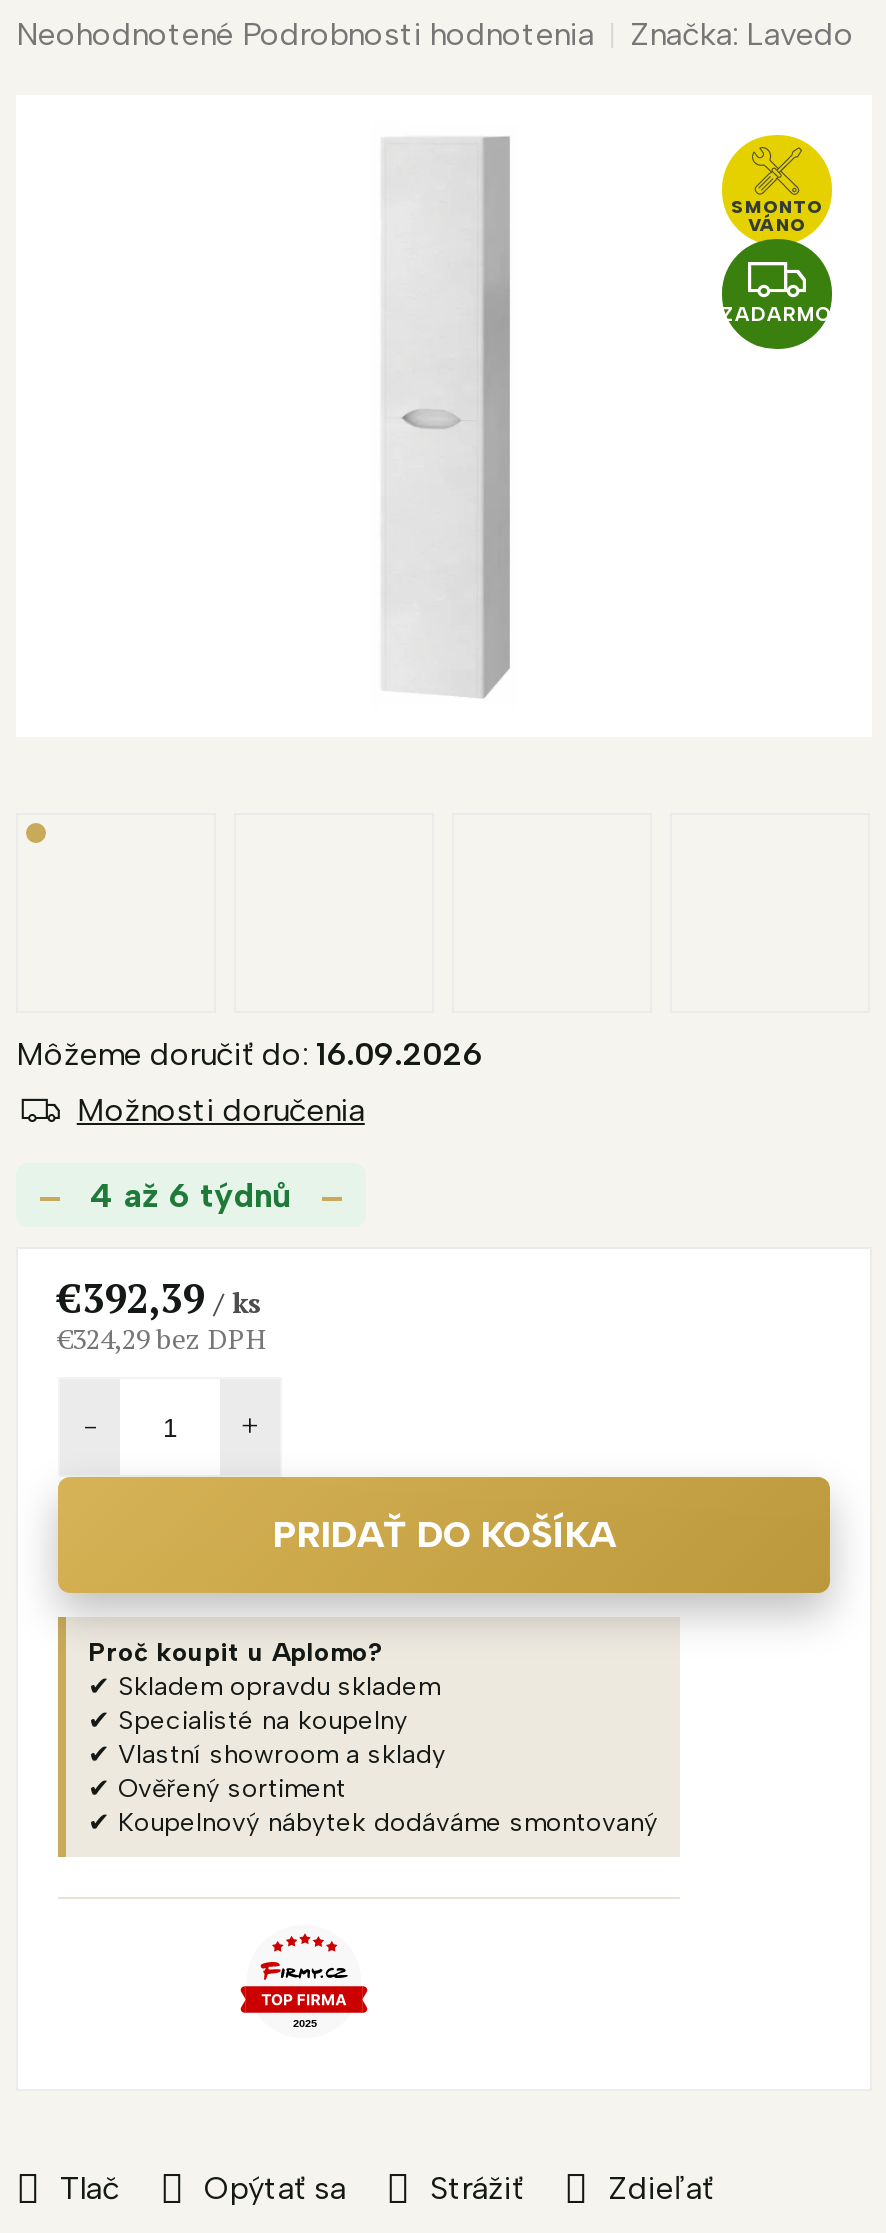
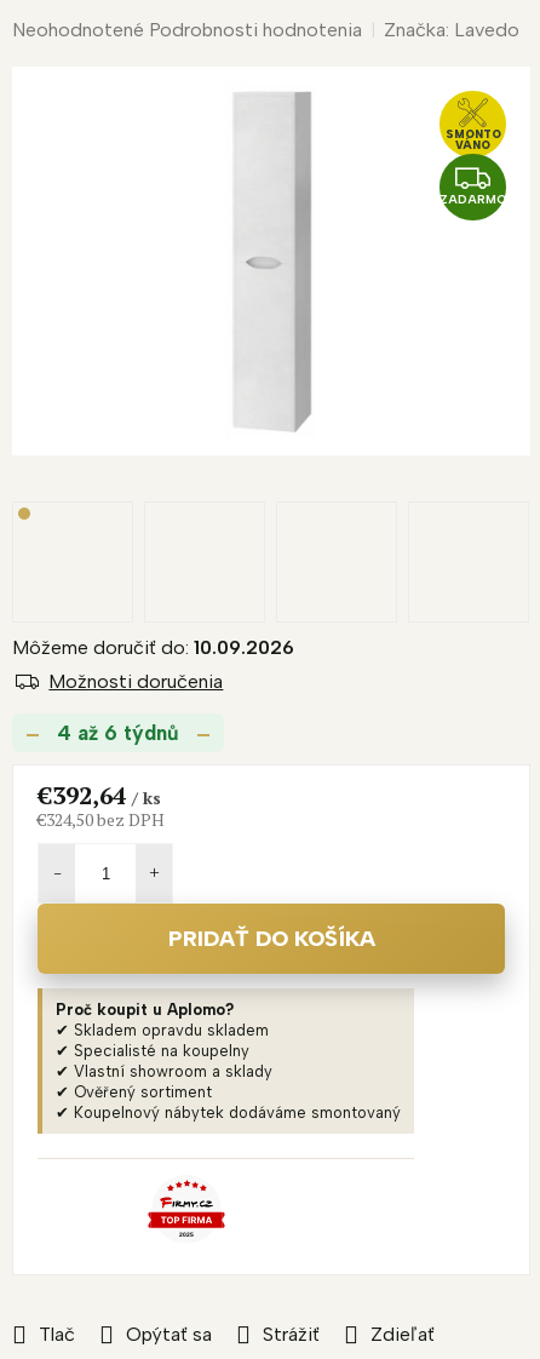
- Môžeme doručiť do: 16.09.2026
+ Môžeme doručiť do: 10.09.2026

- €392,39 / ks
+ €392,64 / ks

- €324,29 bez DPH
+ €324,50 bez DPH
